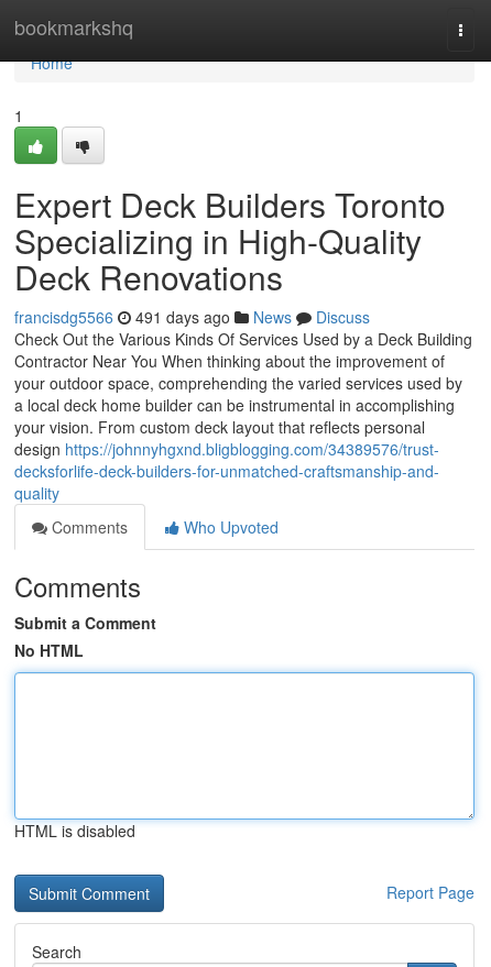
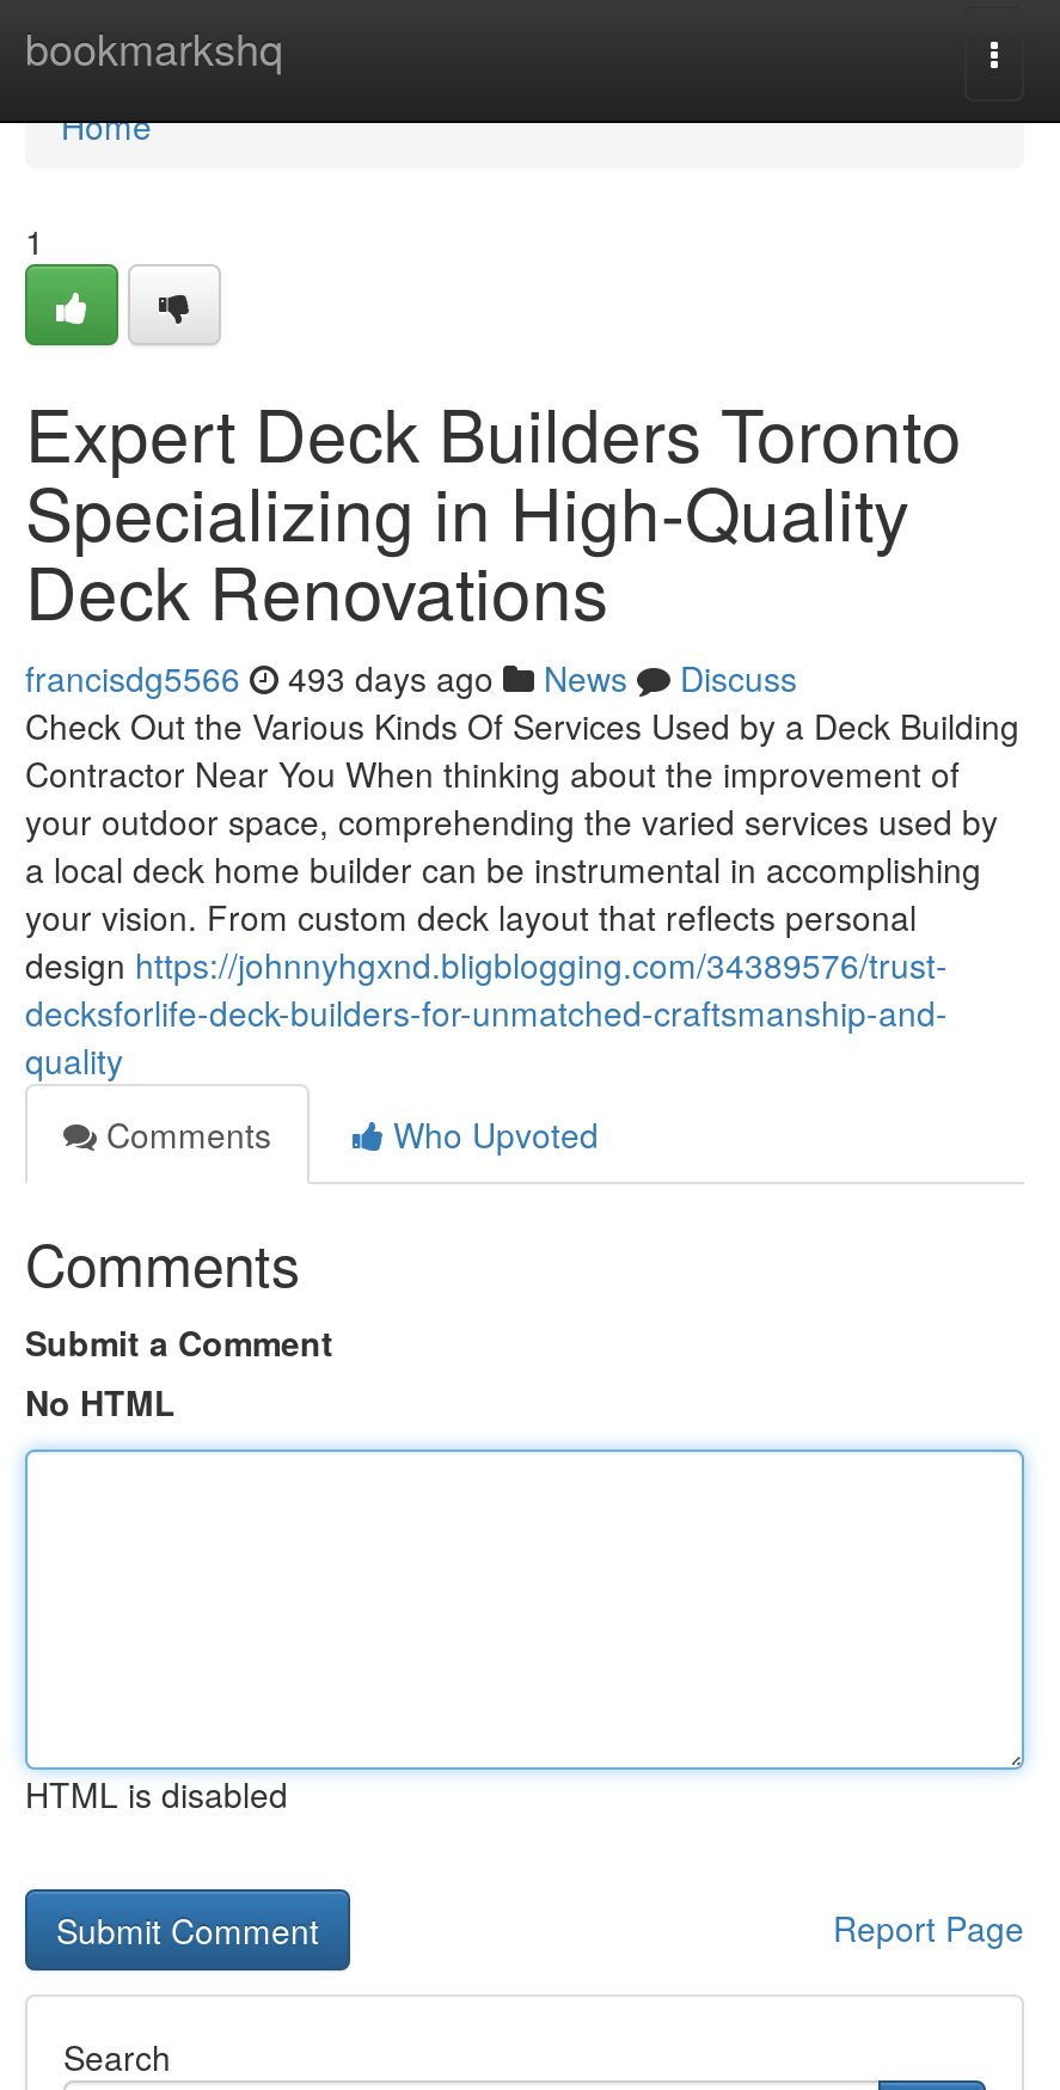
- francisdg5566 491 days ago News Discuss
+ francisdg5566 493 days ago News Discuss
